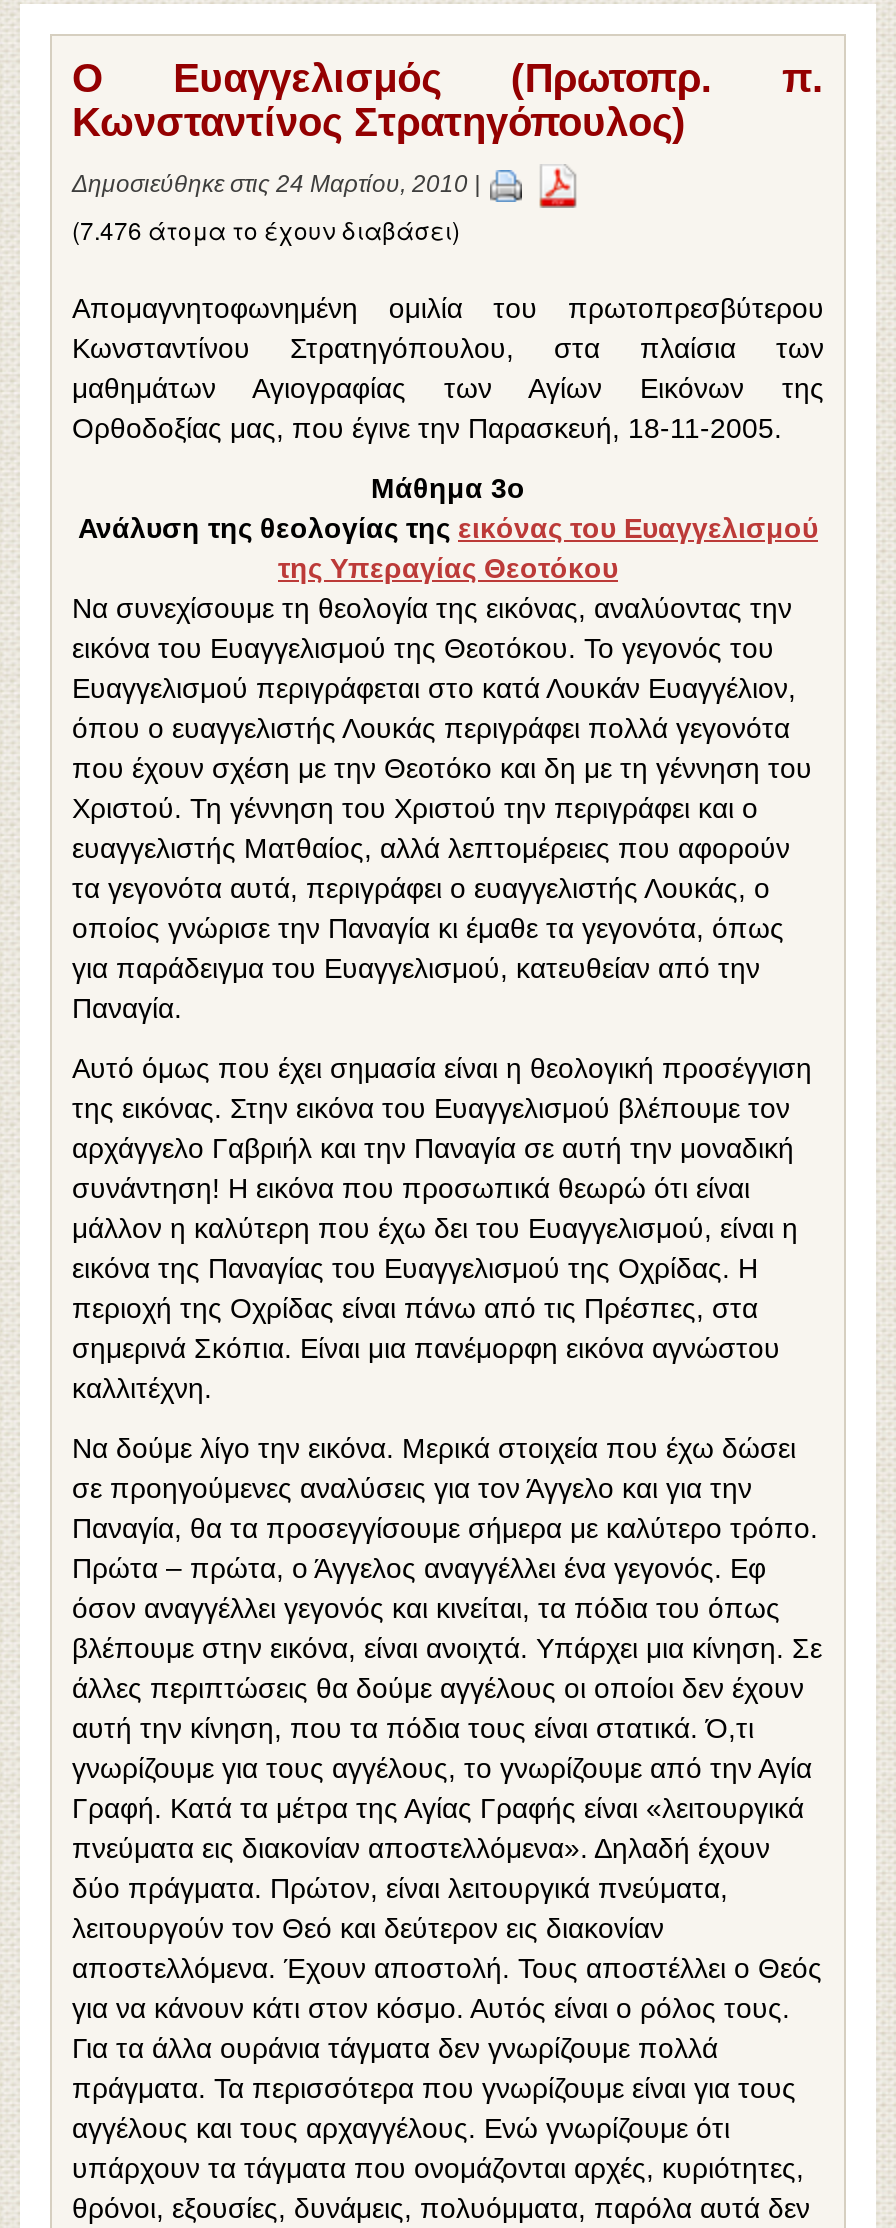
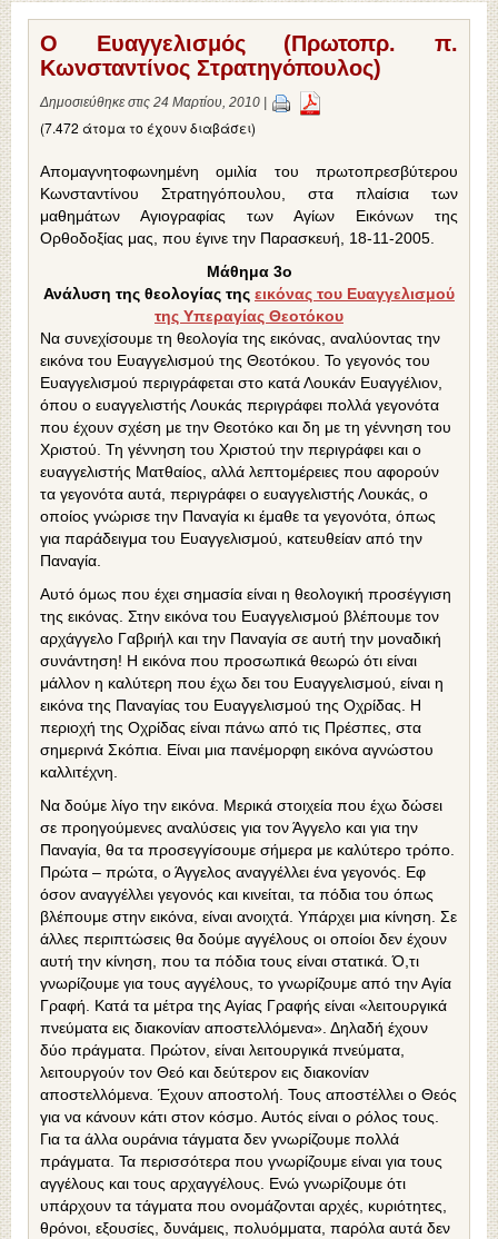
- (7.476 άτομα το έχουν διαβάσει)
+ (7.472 άτομα το έχουν διαβάσει)
